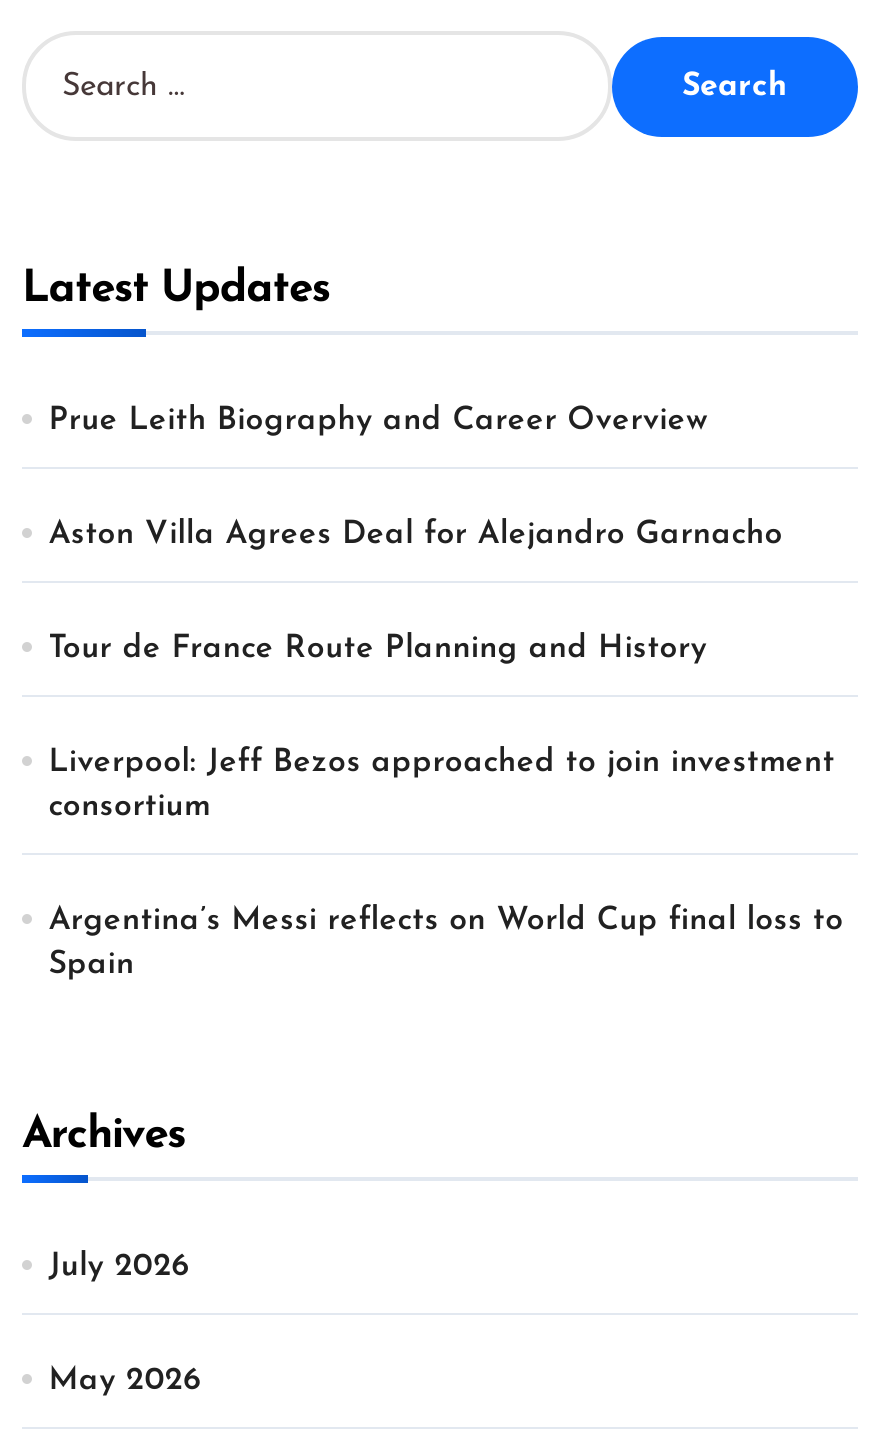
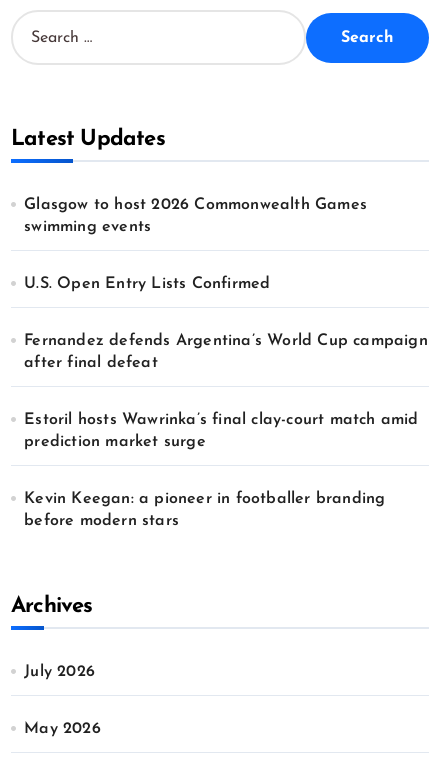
- Prue Leith Biography and Career Overview
+ Glasgow to host 2026 Commonwealth Games
+ swimming events

- Aston Villa Agrees Deal for Alejandro Garnacho
+ U.S. Open Entry Lists Confirmed

- Tour de France Route Planning and History
+ Fernandez defends Argentina’s World Cup campaign
+ after final defeat

- Liverpool: Jeff Bezos approached to join investment
- consortium
+ Estoril hosts Wawrinka’s final clay-court match amid
+ prediction market surge

- Argentina’s Messi reflects on World Cup final loss to
- Spain
+ Kevin Keegan: a pioneer in footballer branding
+ before modern stars
